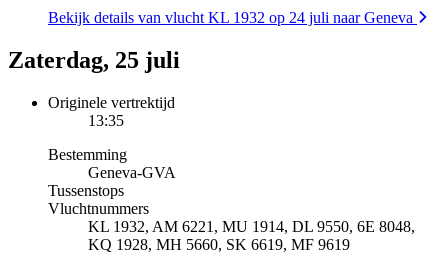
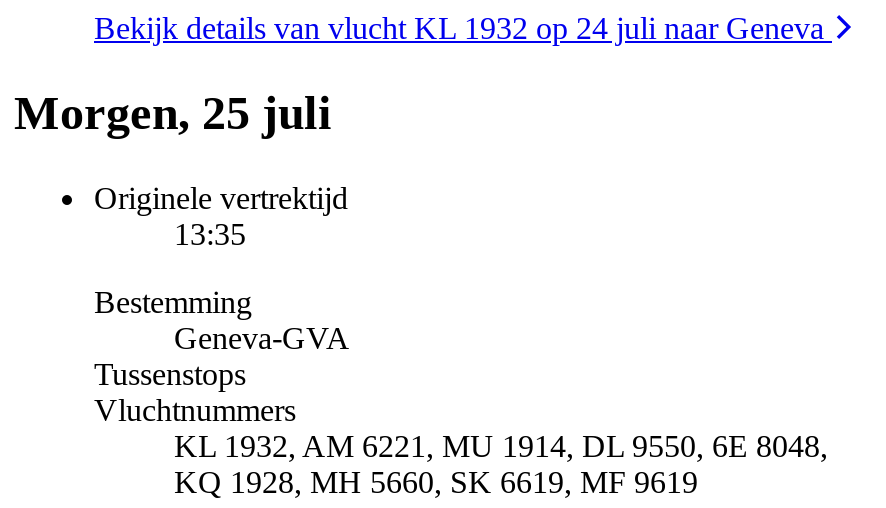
- Zaterdag, 25 juli
+ Morgen, 25 juli
